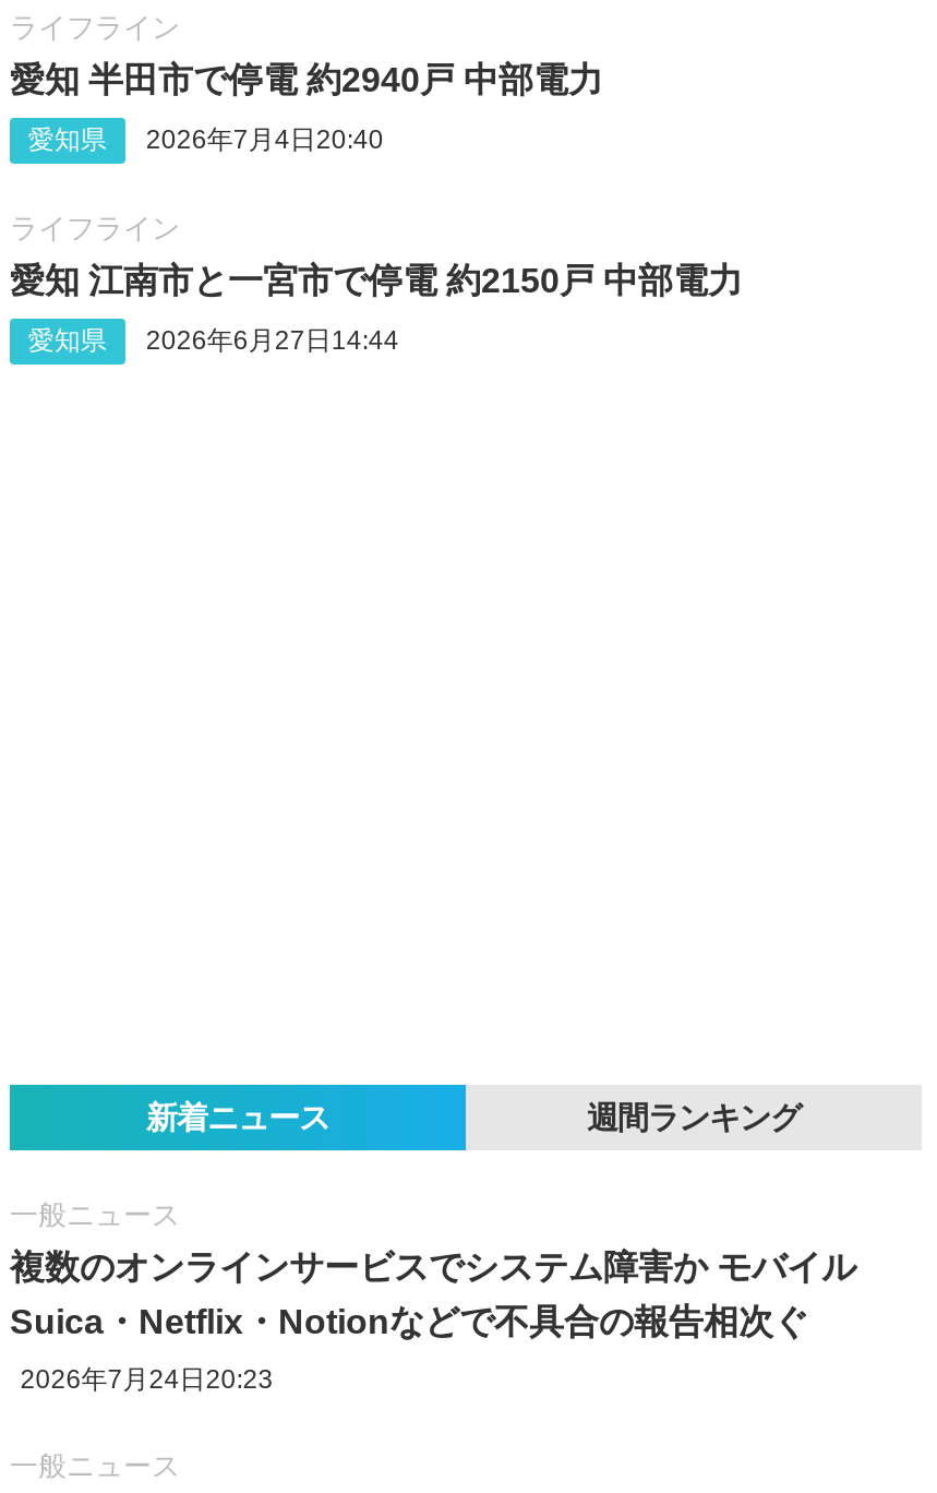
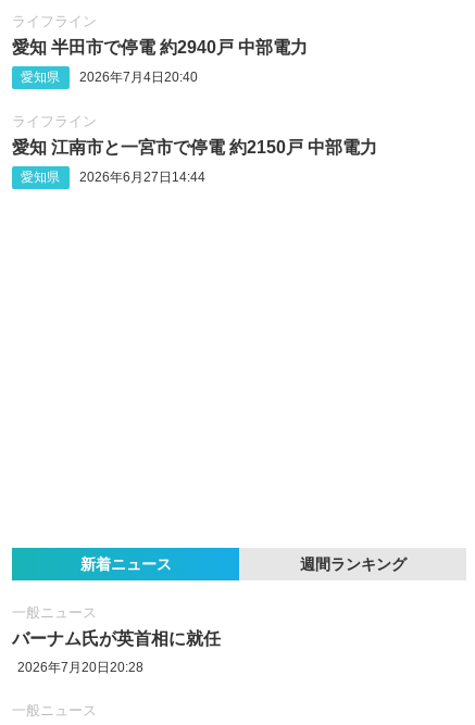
- 複数のオンラインサービスでシステム障害か モバイル
- Suica・Netflix・Notionなどで不具合の報告相次ぐ
- 2026年7月24日20:23
+ バーナム氏が英首相に就任
+ 2026年7月20日20:28
